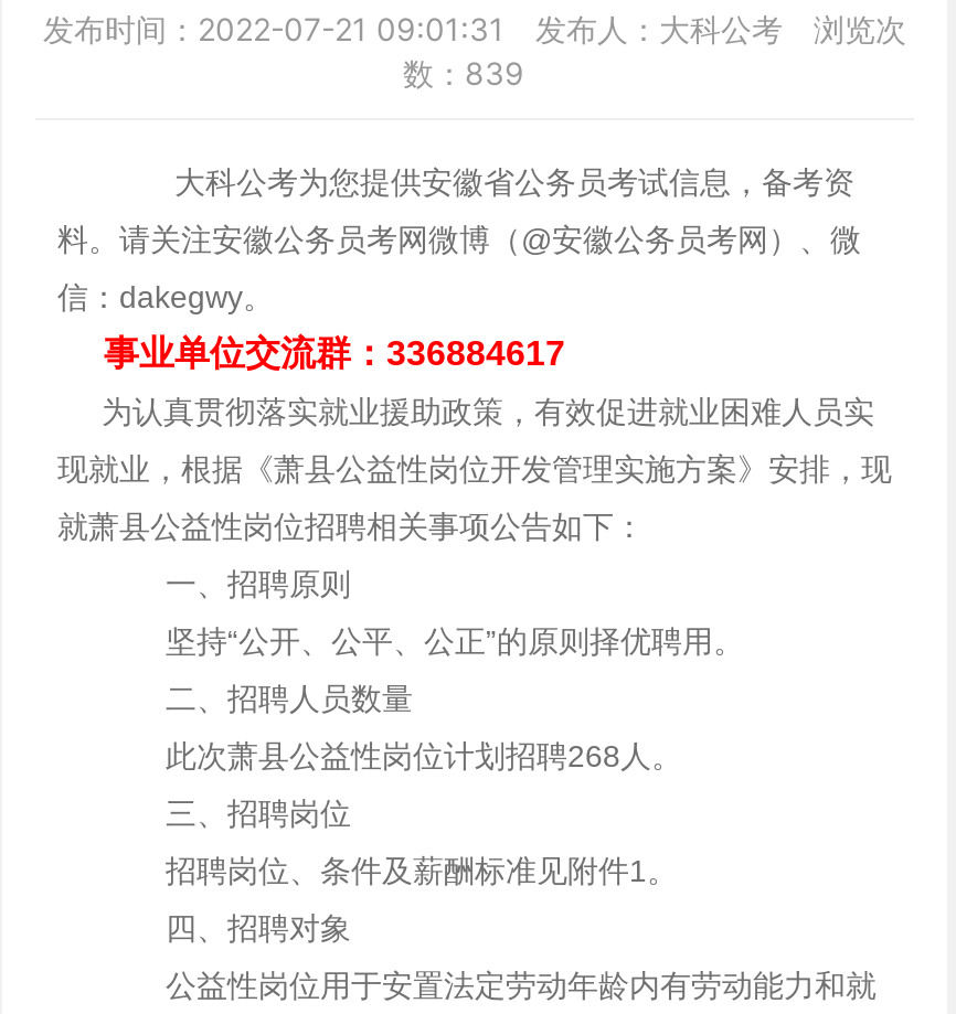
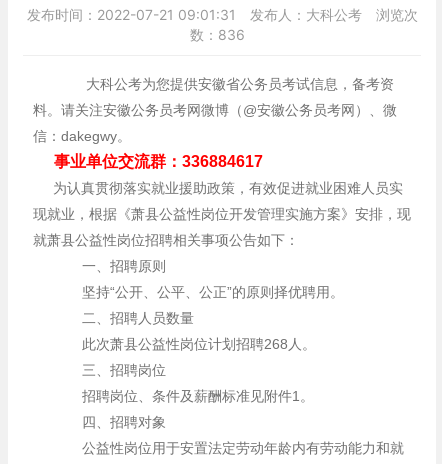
- 数：839
+ 数：836
